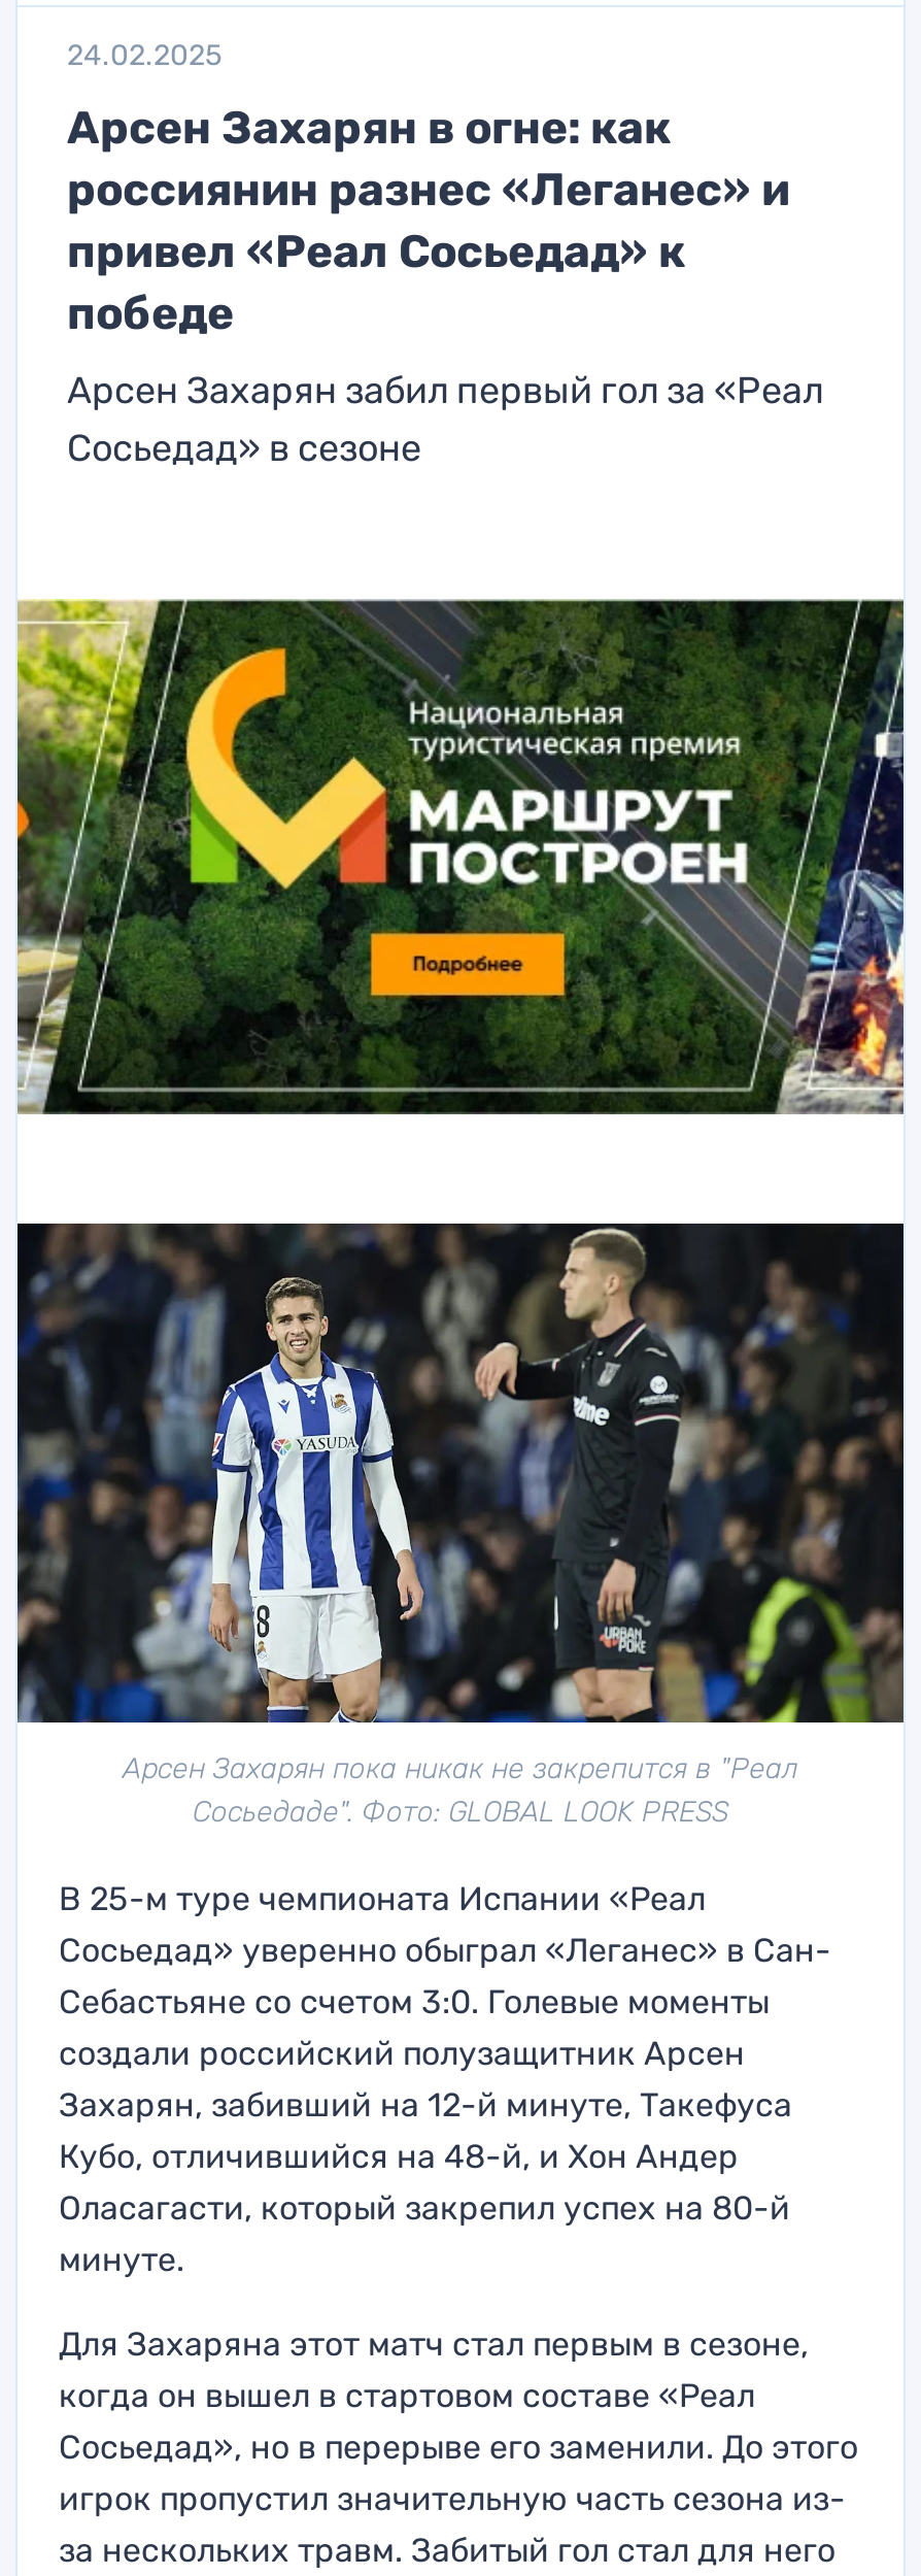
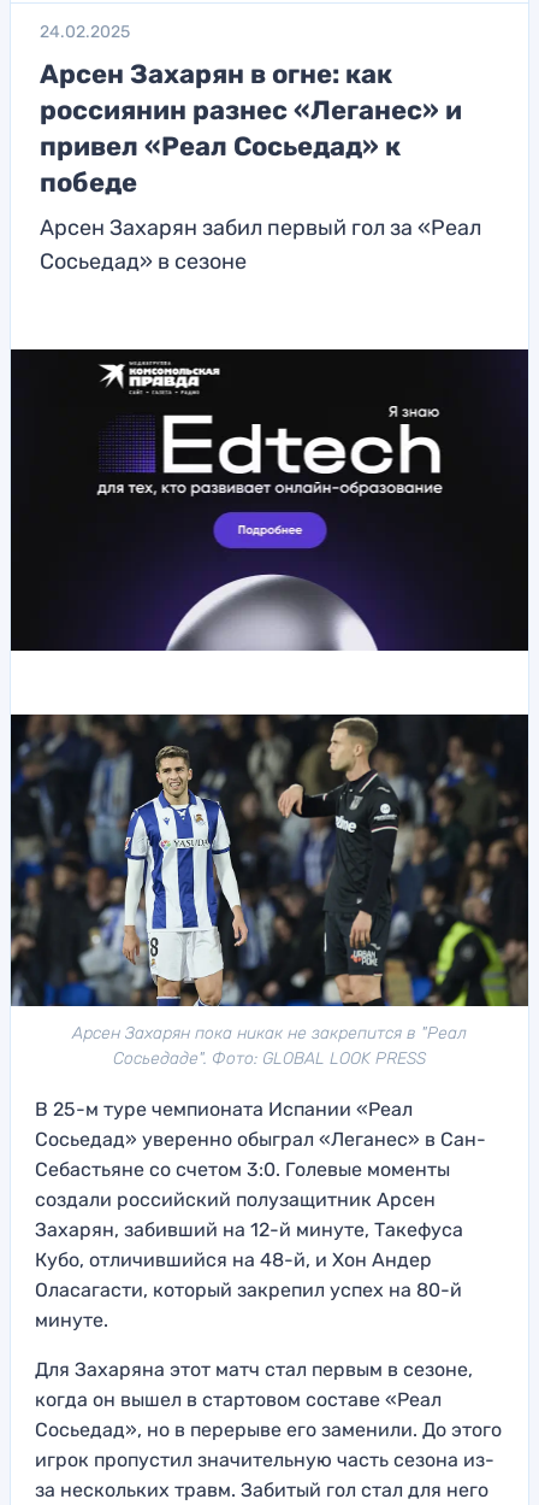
- [image]
+ [image]
